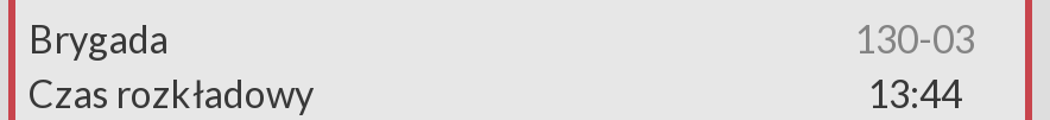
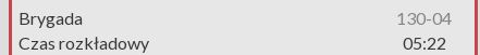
- 130-03
+ 130-04

- 13:44
+ 05:22
